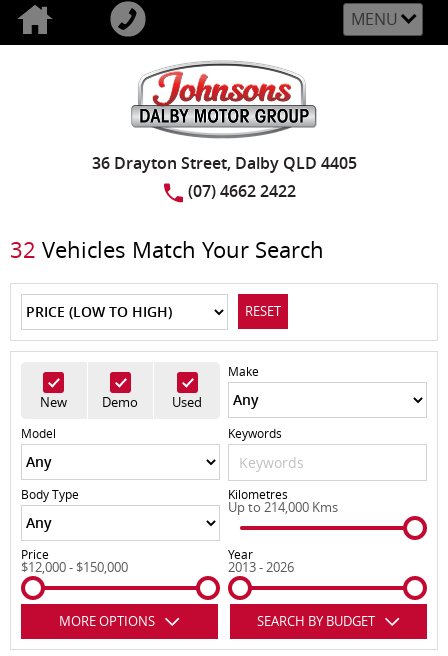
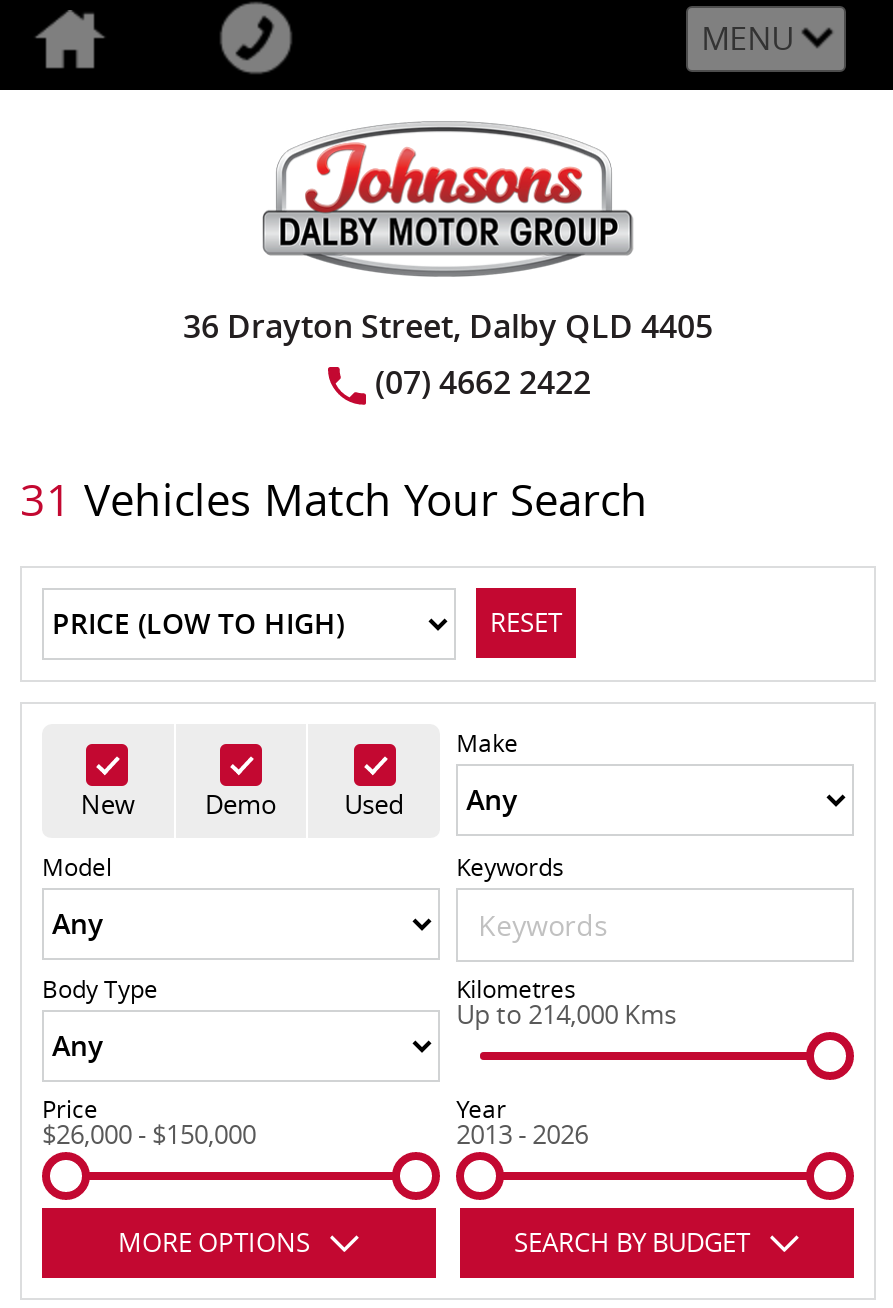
- 32 Vehicles Match Your Search
+ 31 Vehicles Match Your Search

- $12,000 - $150,000
+ $26,000 - $150,000
